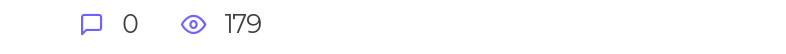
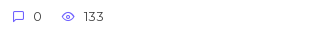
- 179
+ 133
